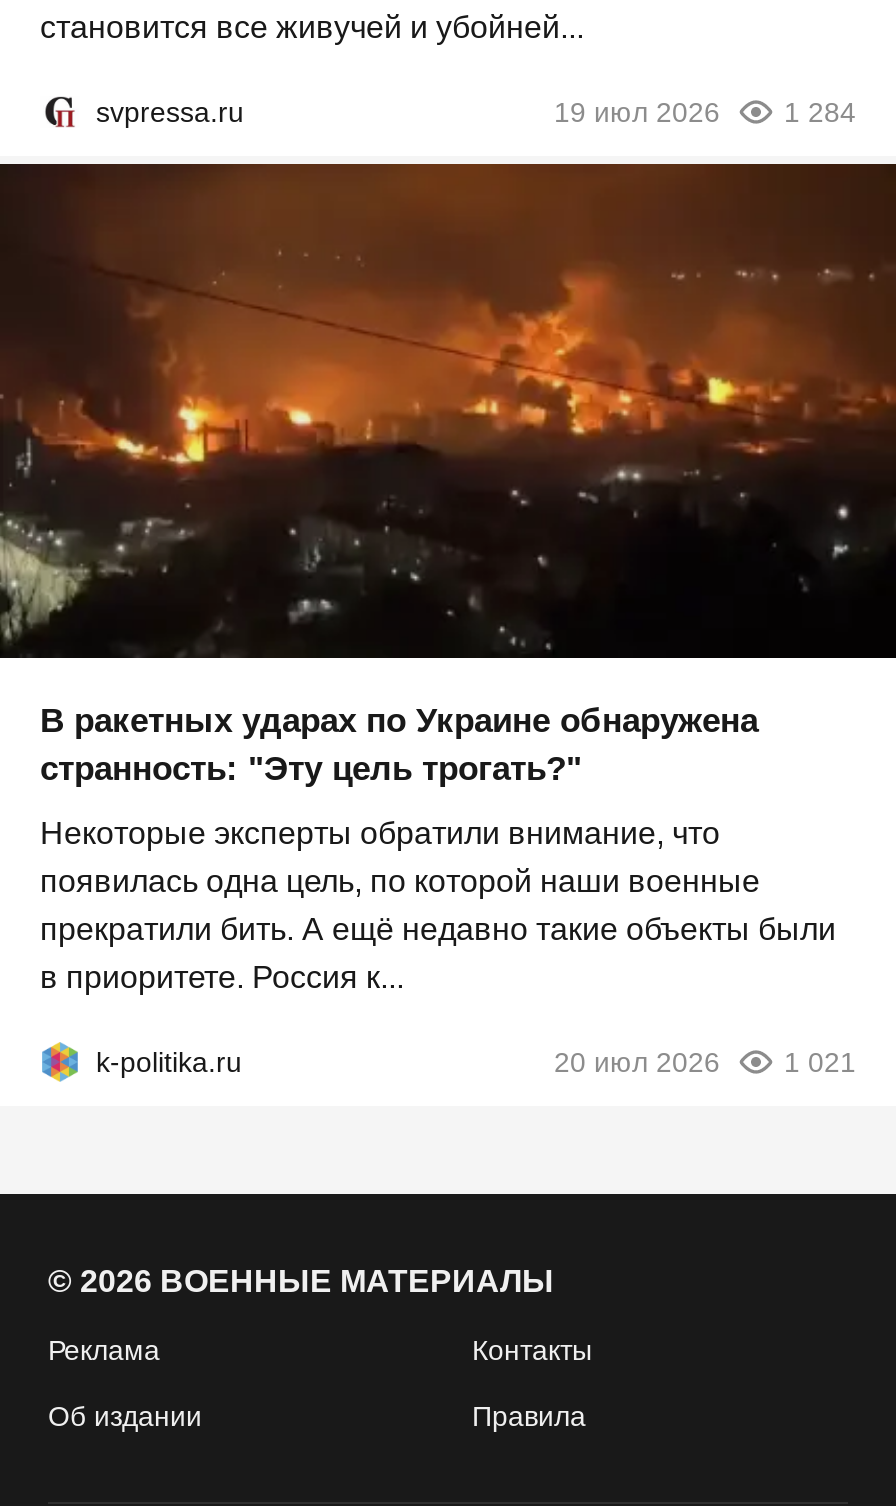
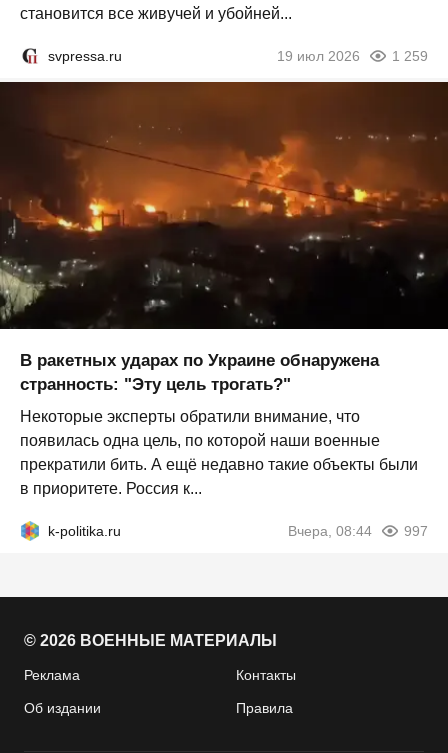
- 19 июл 2026 1 284
+ 19 июл 2026 1 259

- 20 июл 2026
- 1 021
+ Вчера, 08:44
+ 997
